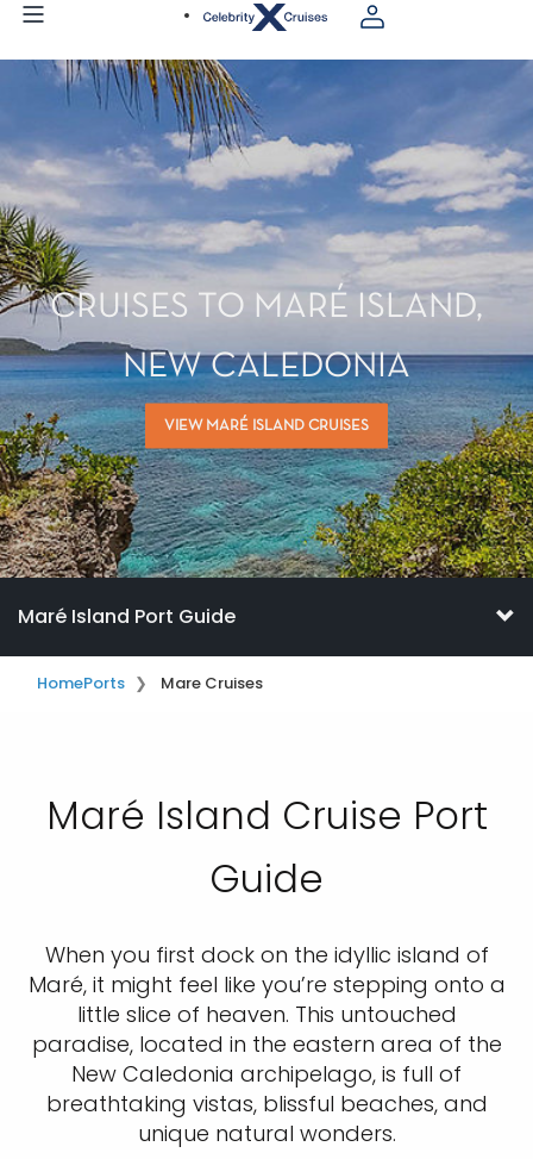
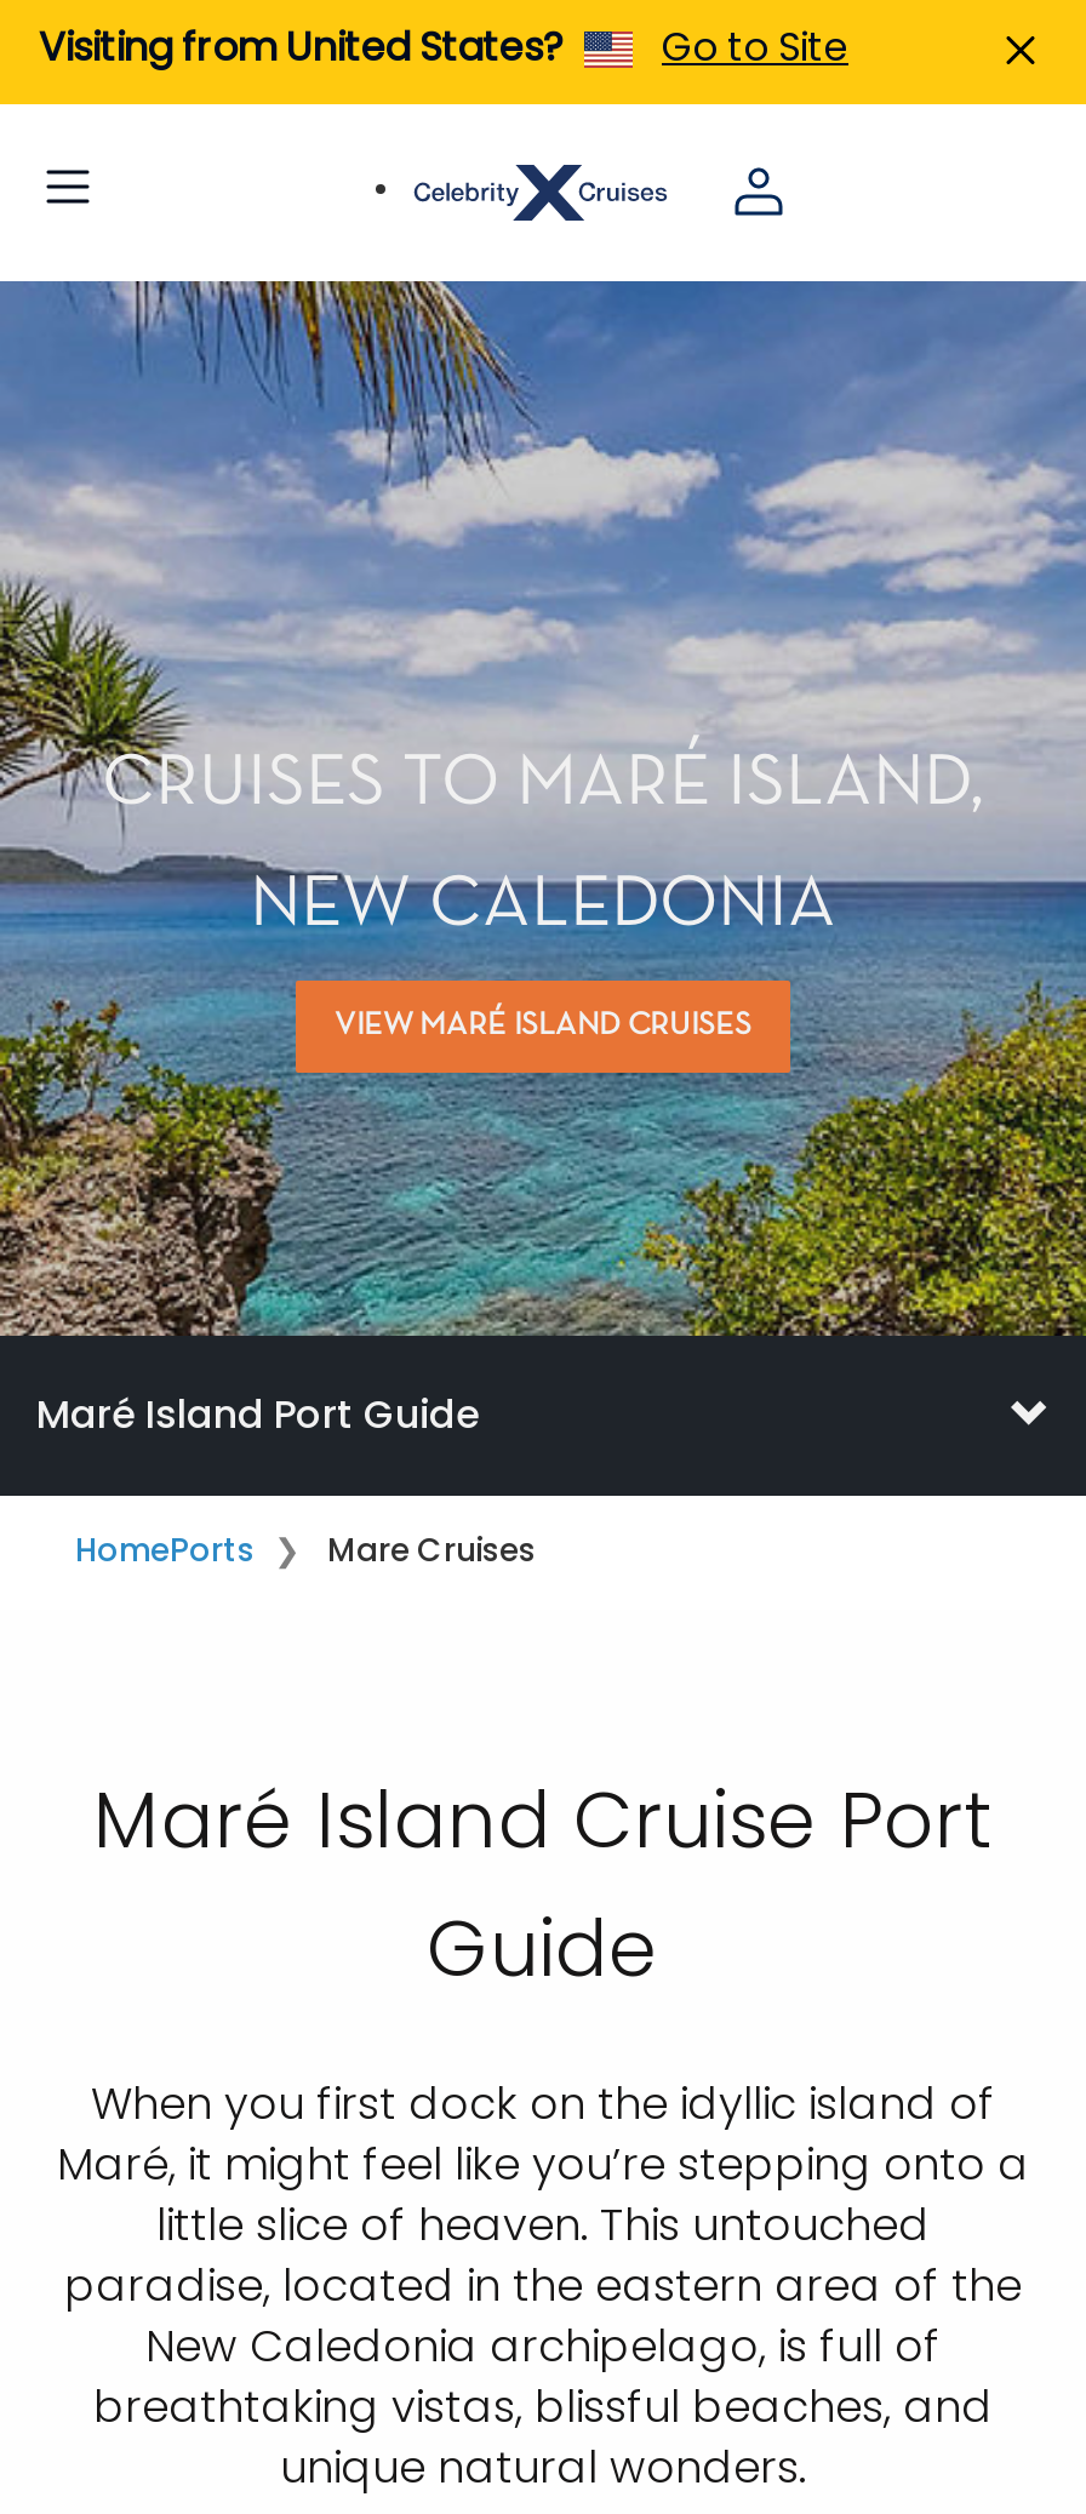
+ Visiting from United States?
+ Go to Site
